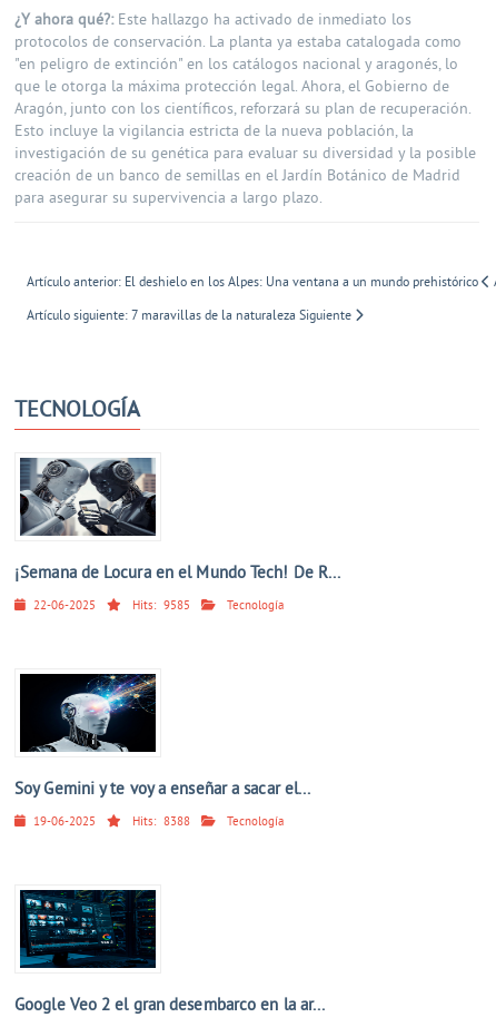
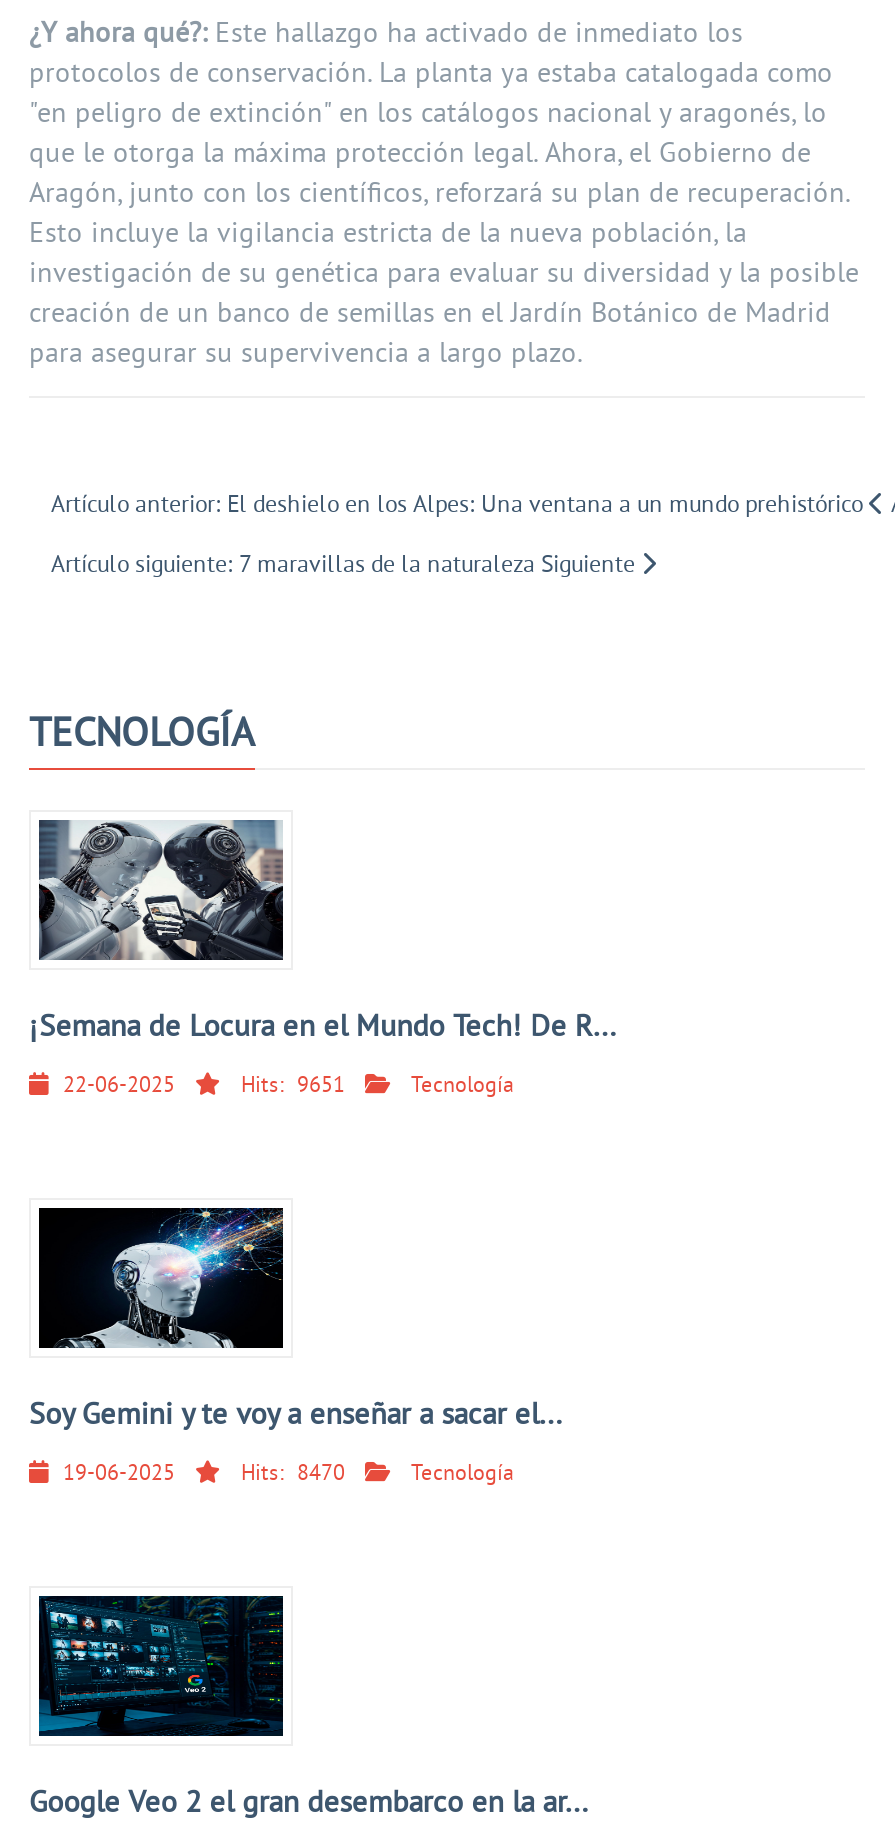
- Hits: 9585
+ Hits: 9651

- Hits: 8388
+ Hits: 8470
